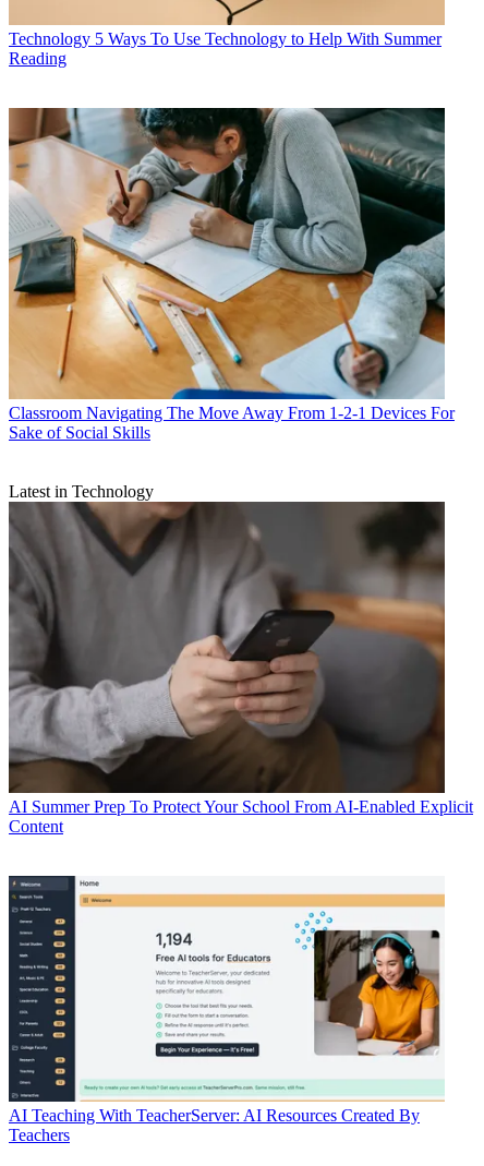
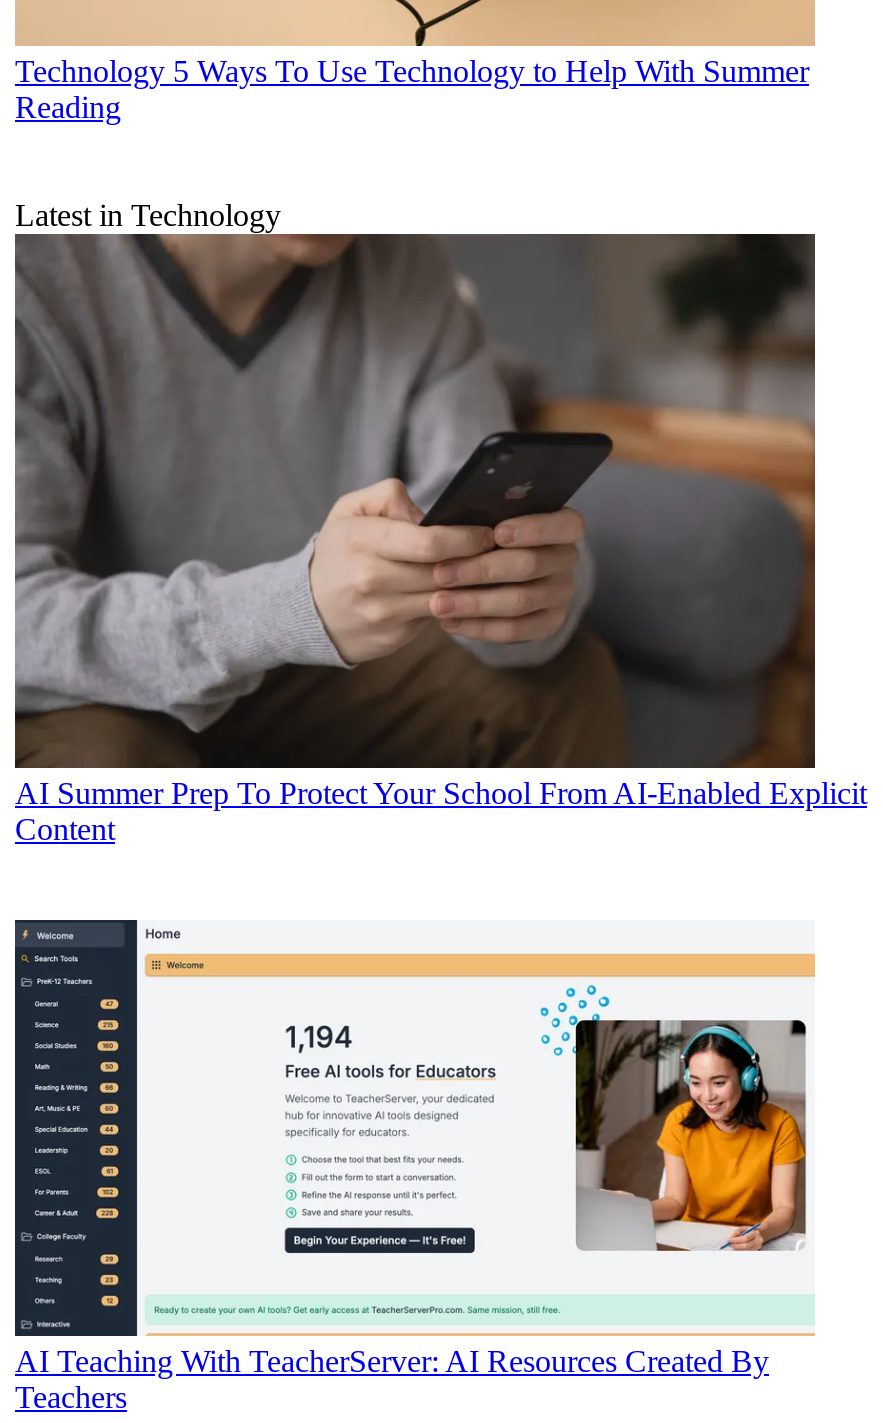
- [image]
- Classroom Navigating The Move Away From 1-2-1 Devices For
- Sake of Social Skills
